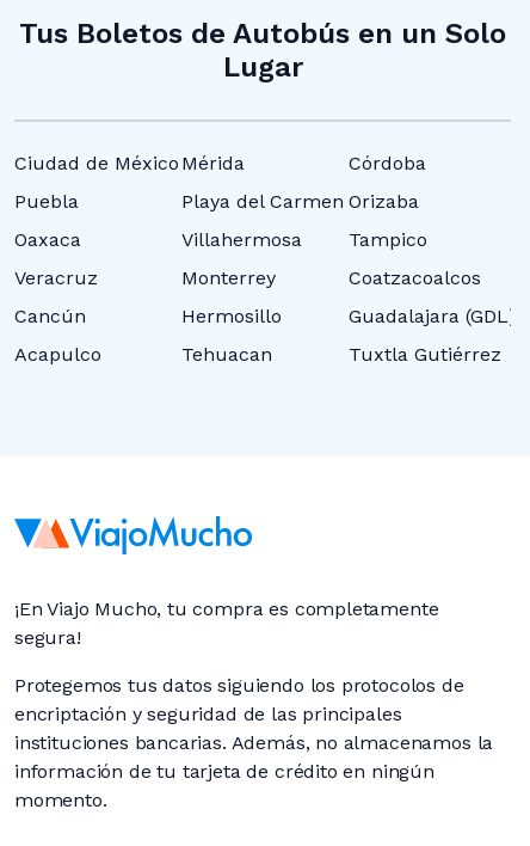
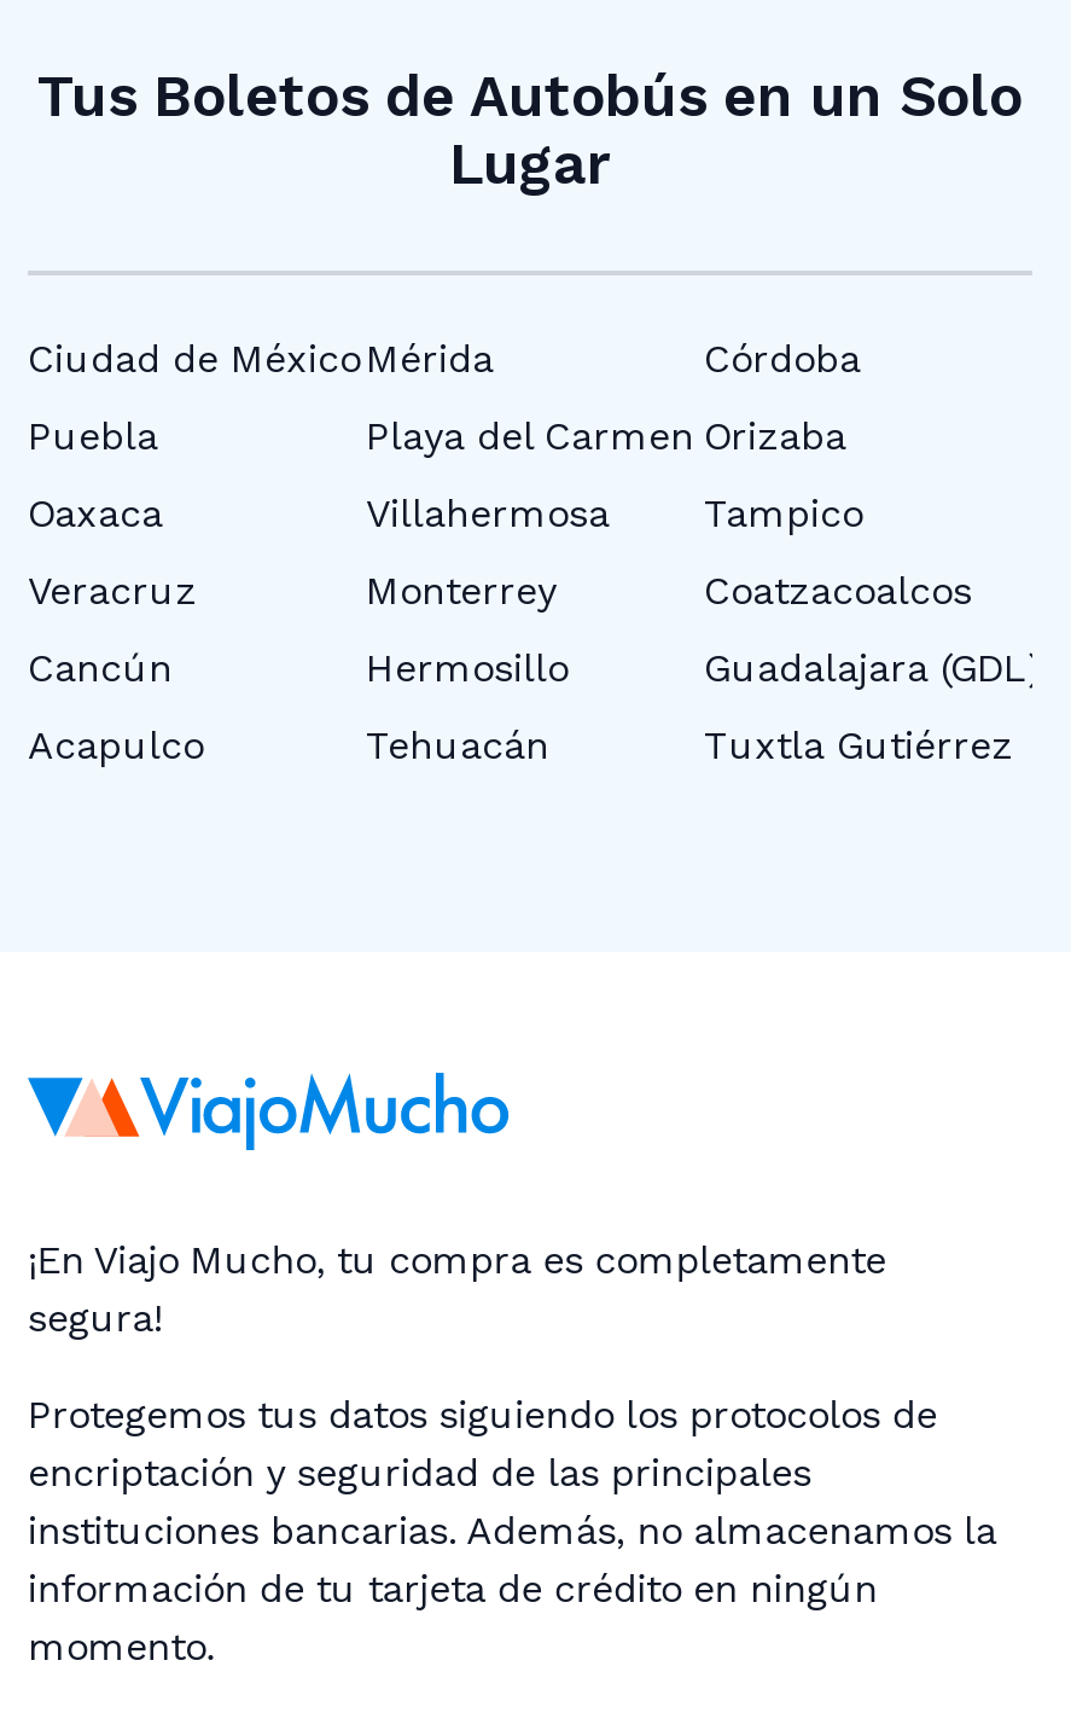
- Tehuacan
+ Tehuacán
